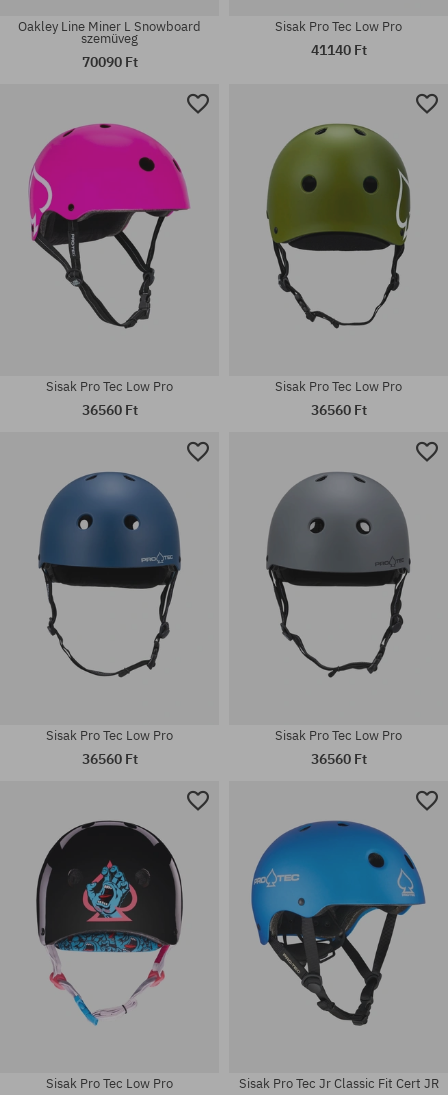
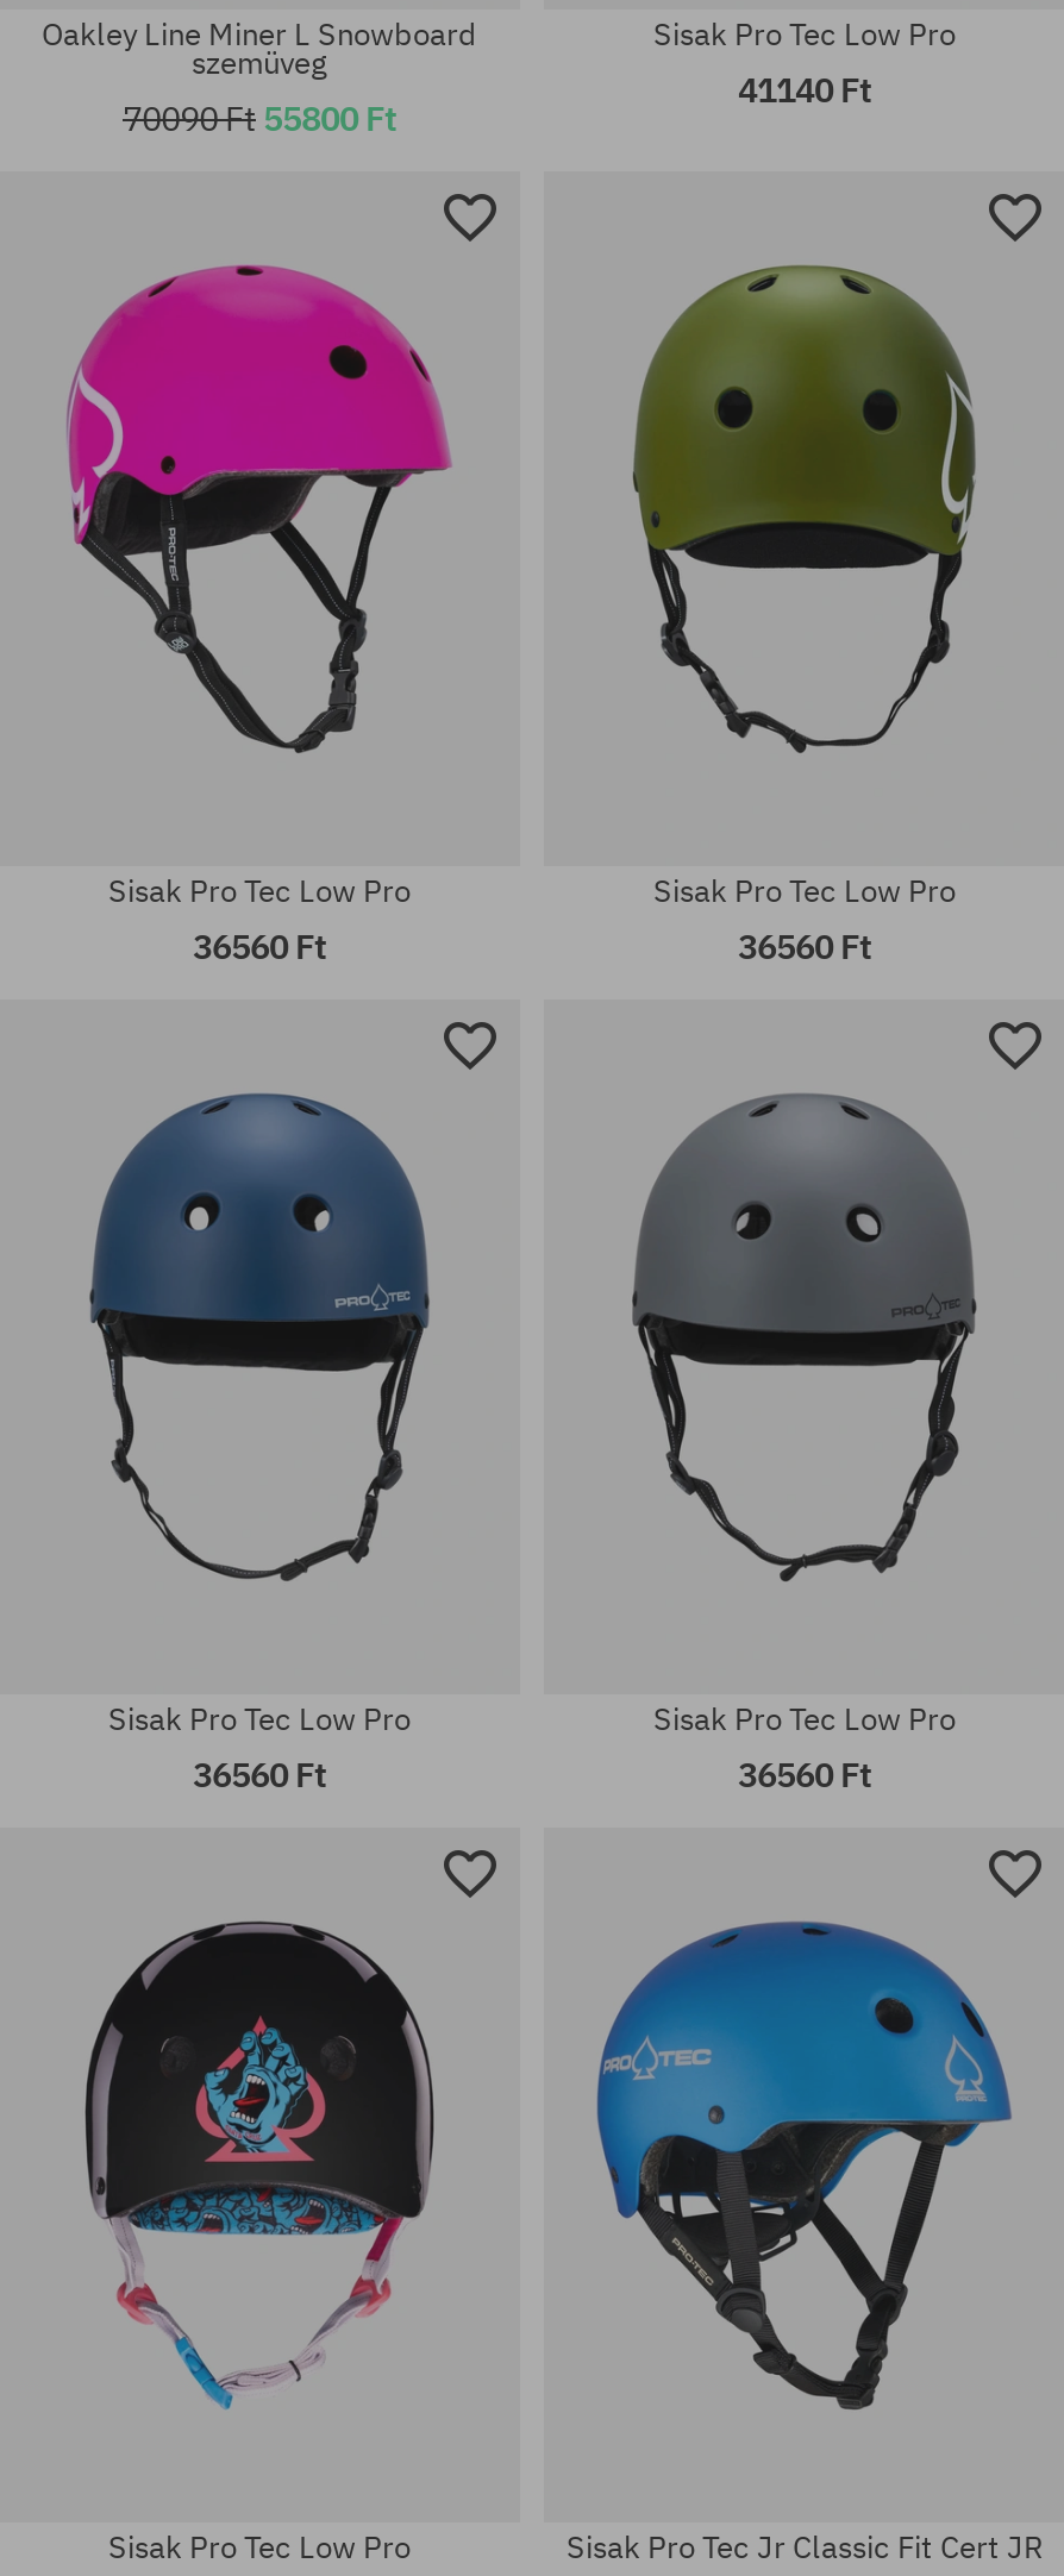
- 70090 Ft
+ 70090 Ft 55800 Ft
